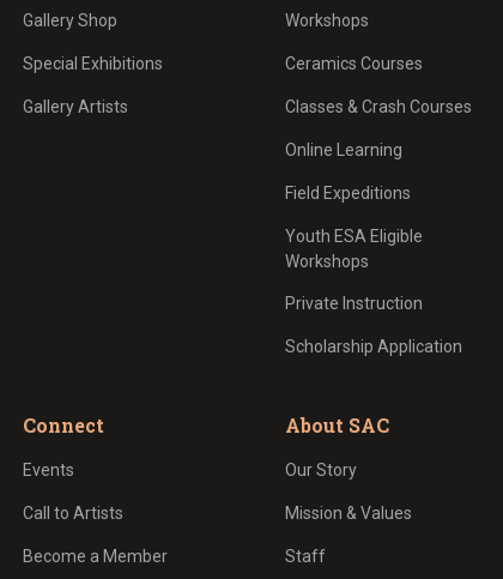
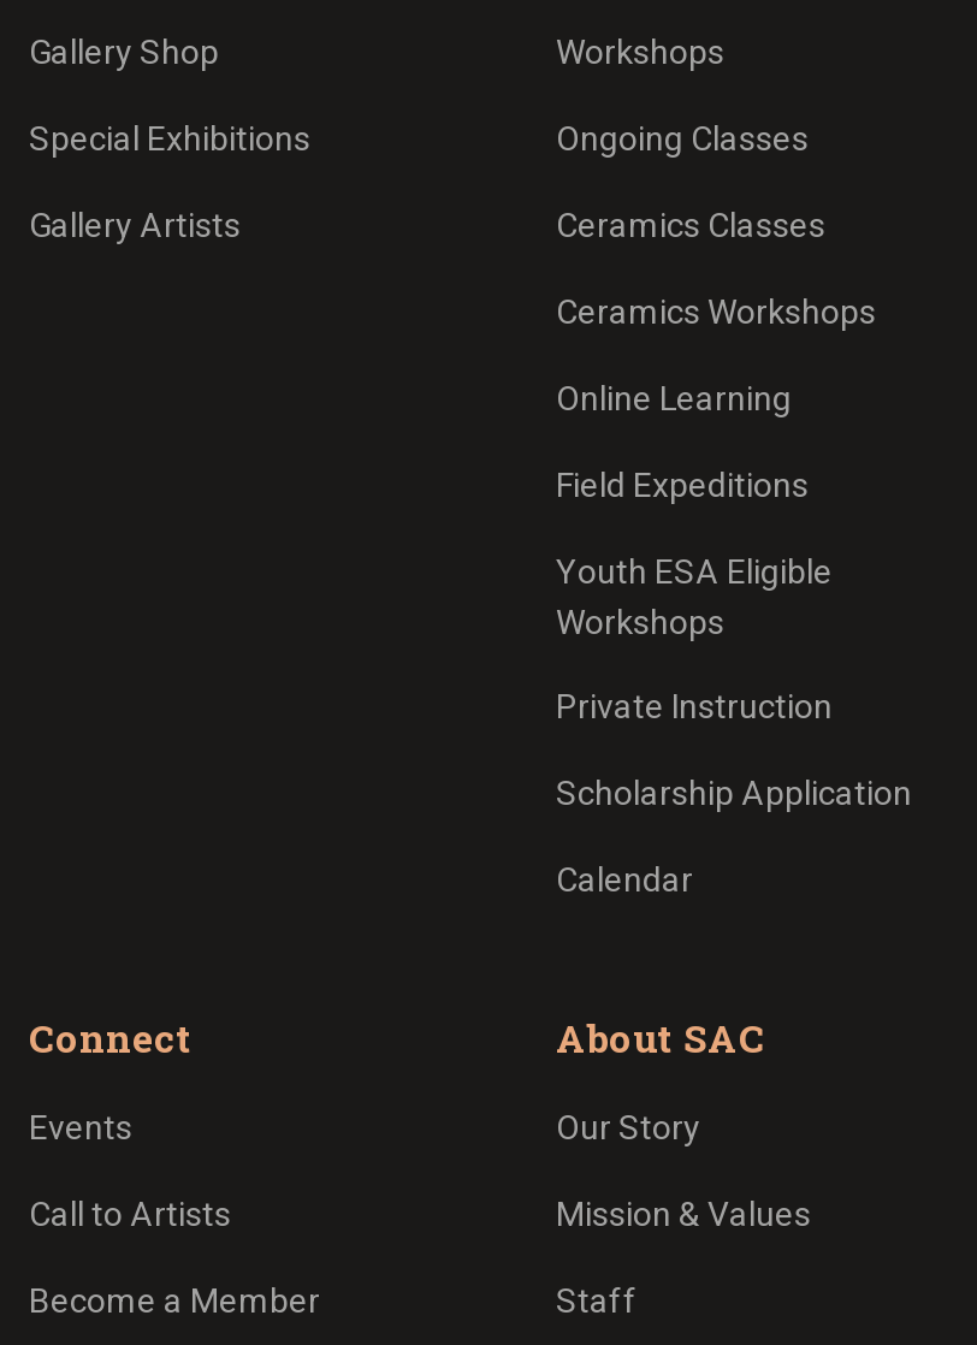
- Ceramics Courses
- Classes & Crash Courses
+ Ongoing Classes
+ Ceramics Classes
+ Ceramics Workshops

+ Calendar
